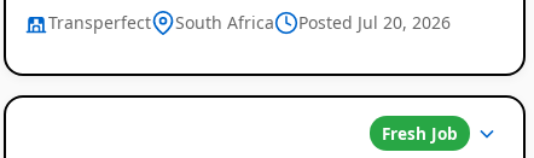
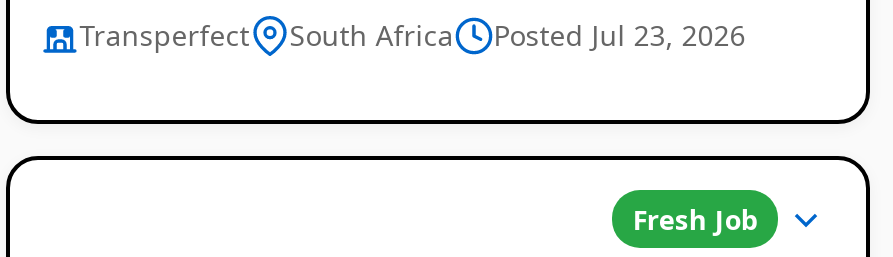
- Transperfect South Africa Posted Jul 20, 2026
+ Transperfect South Africa Posted Jul 23, 2026
